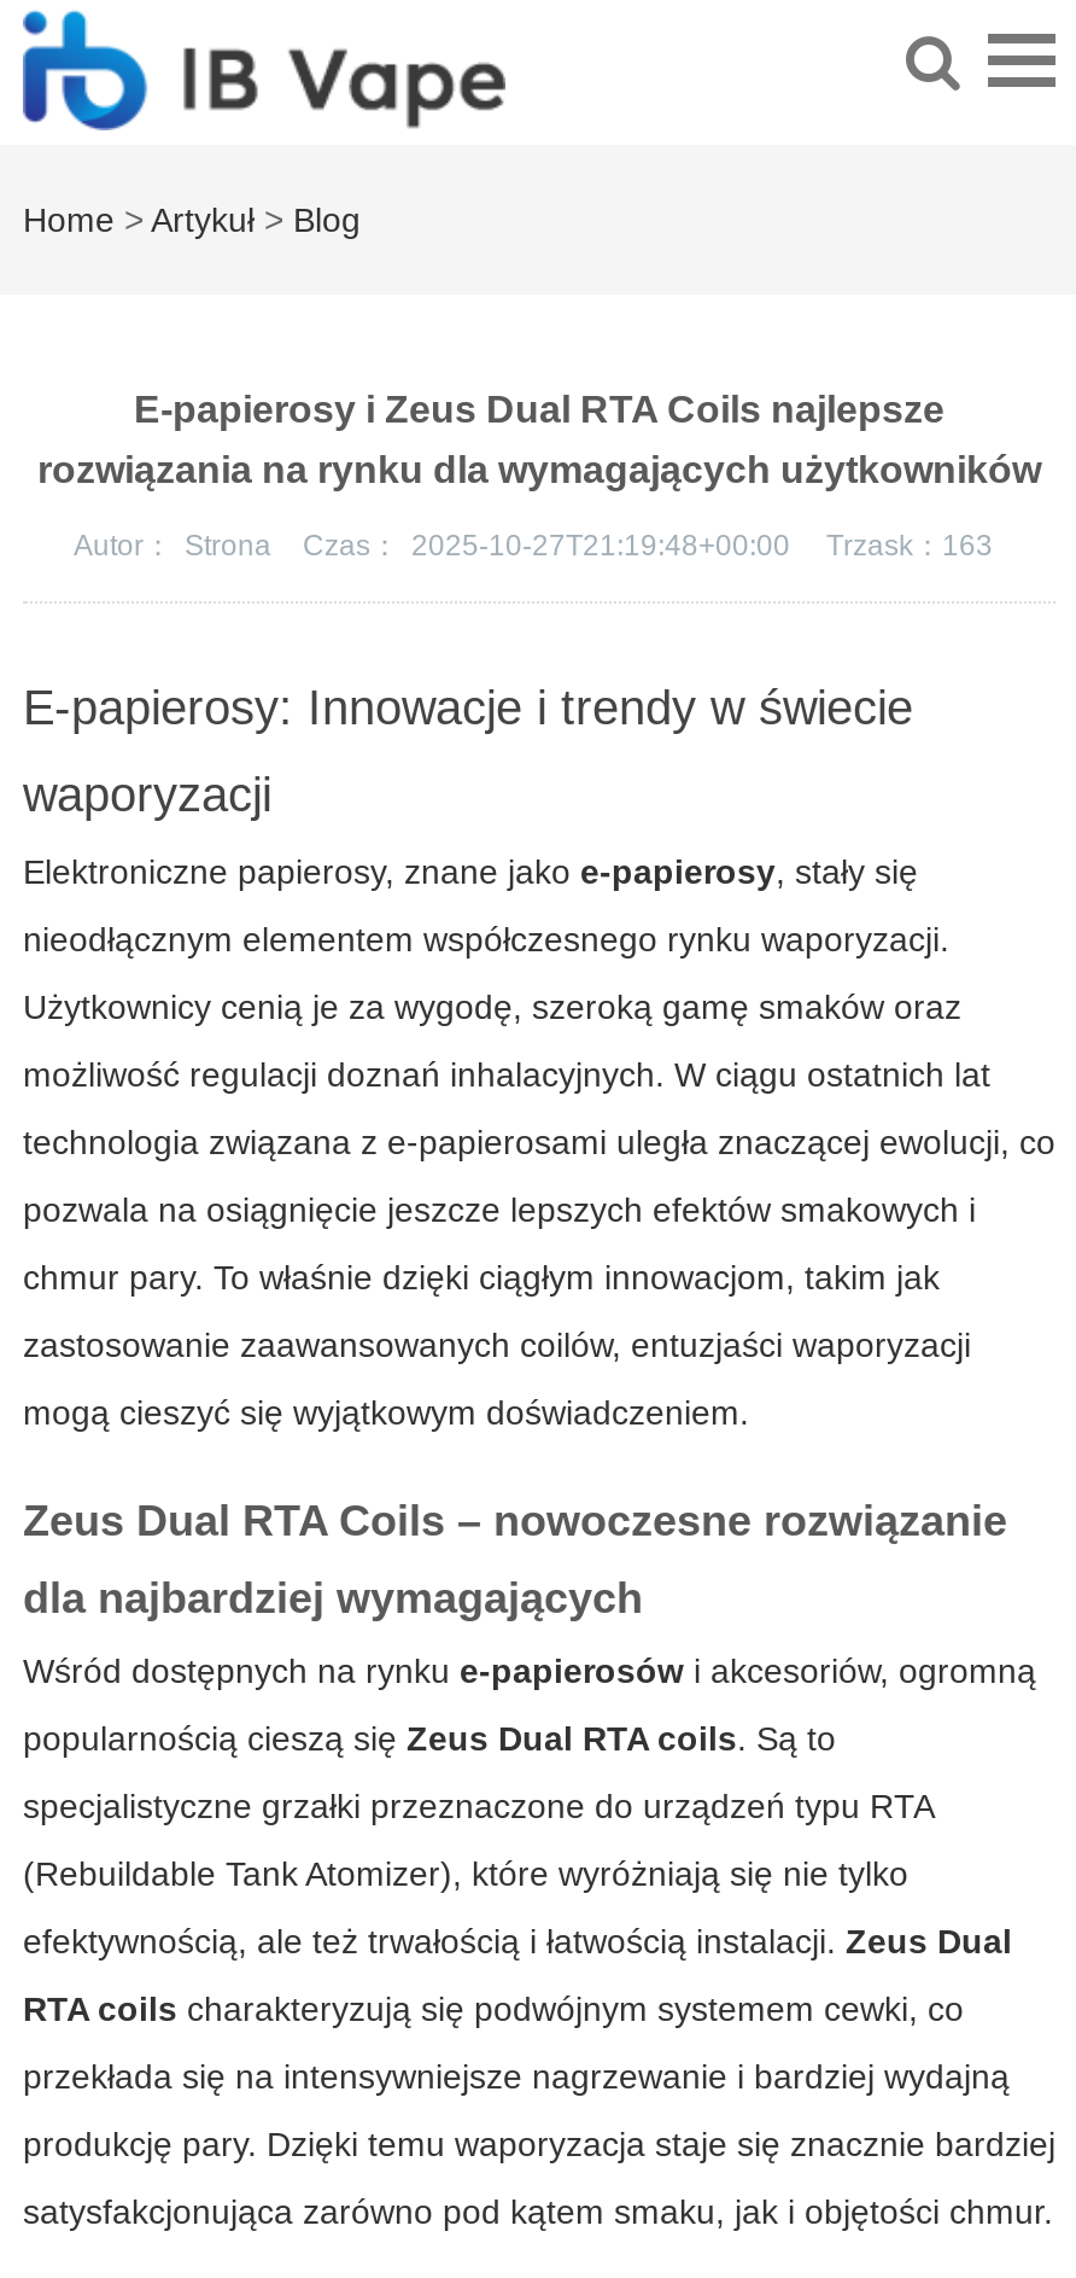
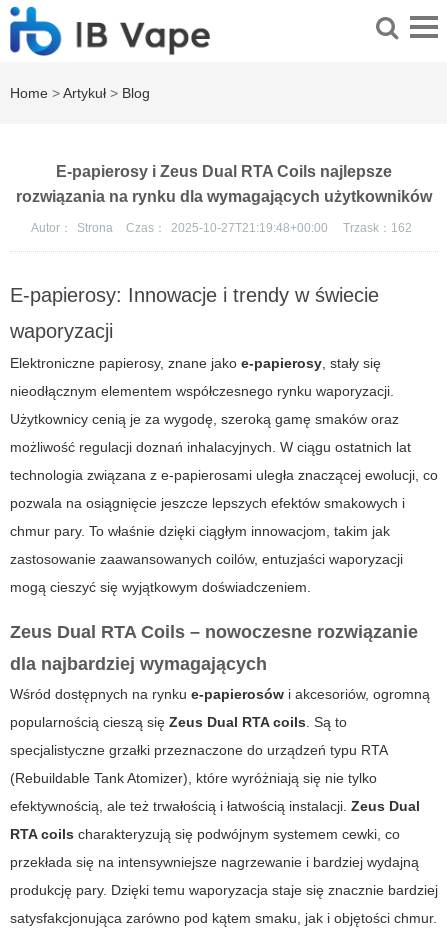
- Autor： Strona Czas： 2025-10-27T21:19:48+00:00 Trzask：163
+ Autor： Strona Czas： 2025-10-27T21:19:48+00:00 Trzask：162
